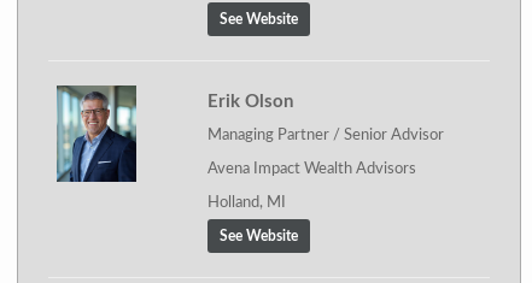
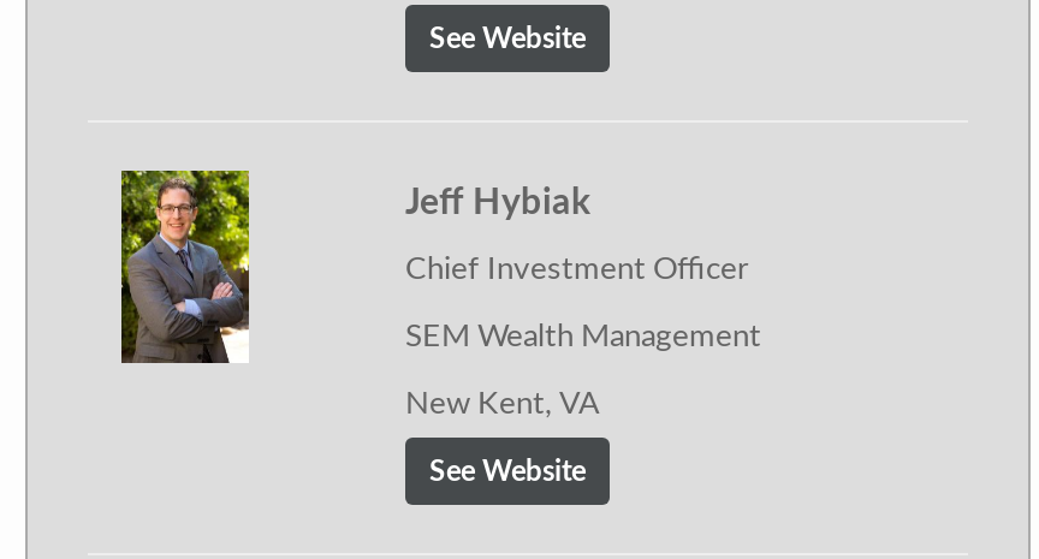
- [image]
+ [image]

- Erik Olson
+ Jeff Hybiak

- Managing Partner / Senior Advisor
+ Chief Investment Officer

- Avena Impact Wealth Advisors
+ SEM Wealth Management

- Holland, MI
+ New Kent, VA
